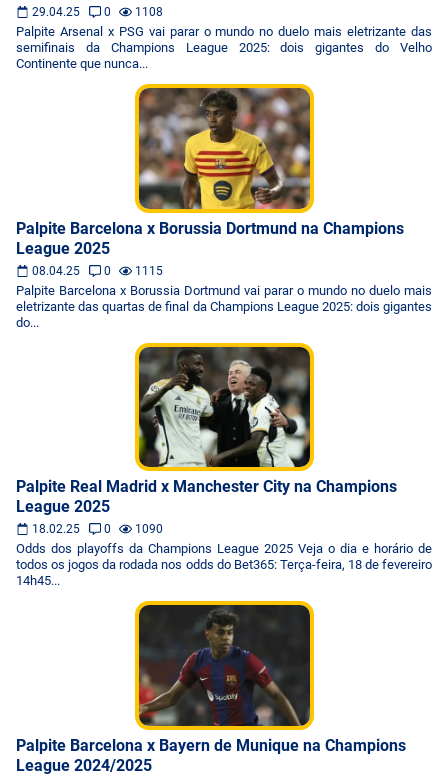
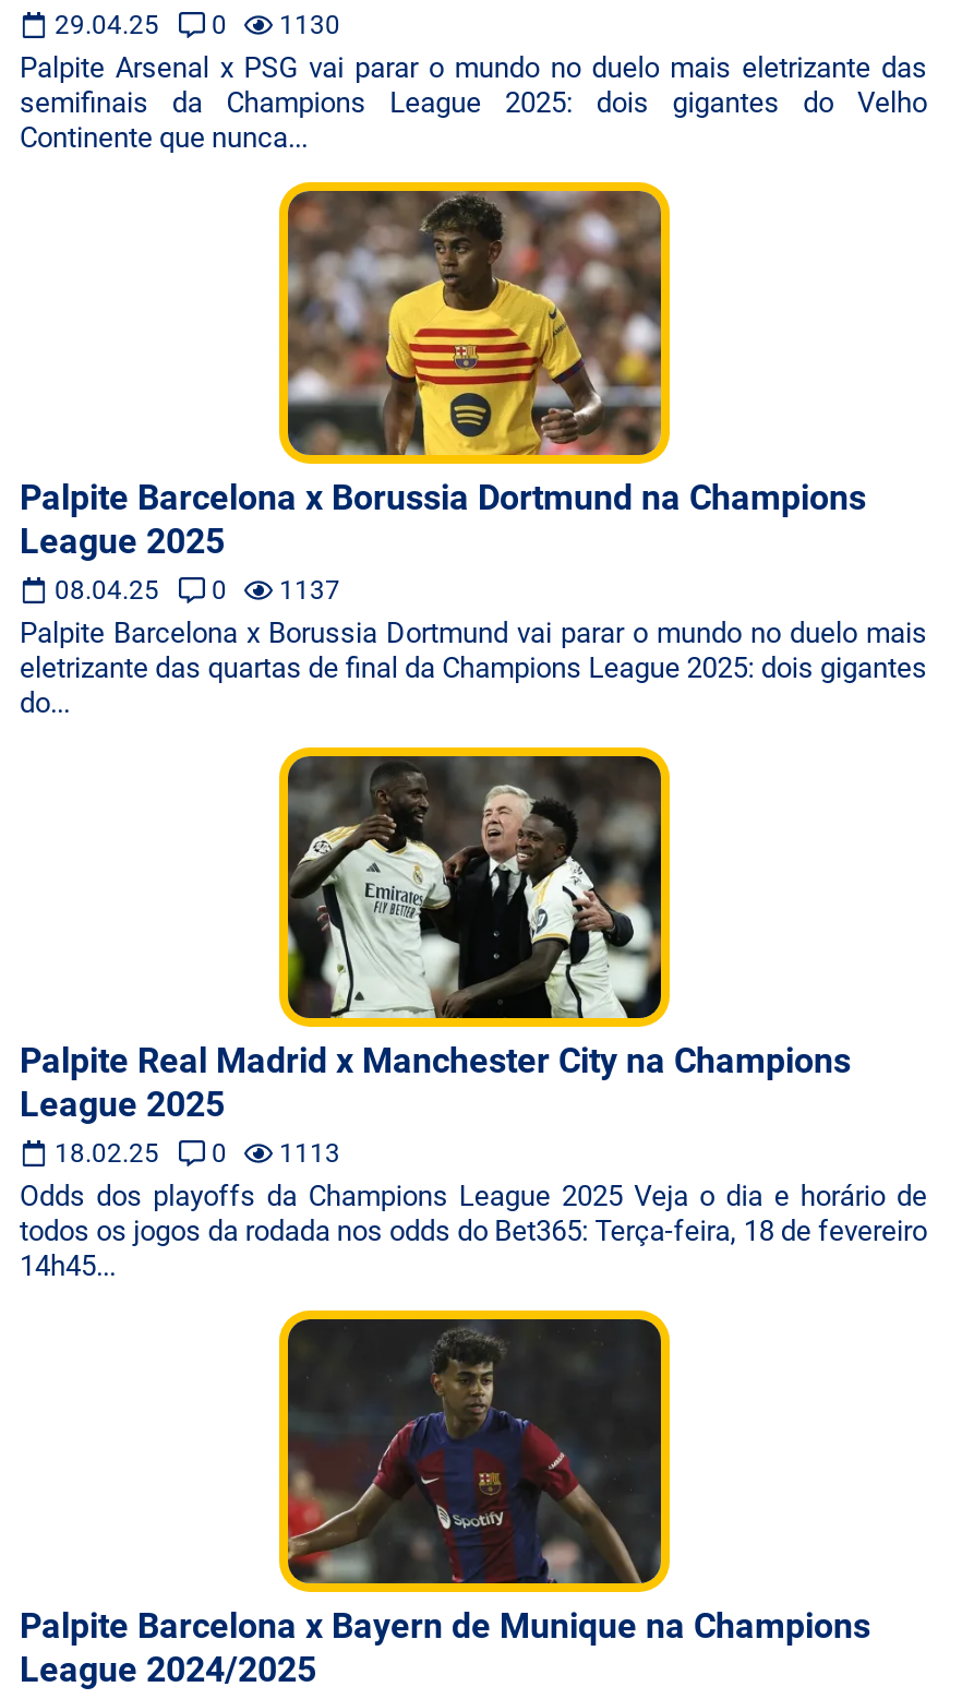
- 29.04.25 0 1108
+ 29.04.25 0 1130

- 08.04.25 0 1115
+ 08.04.25 0 1137

- 18.02.25 0 1090
+ 18.02.25 0 1113
